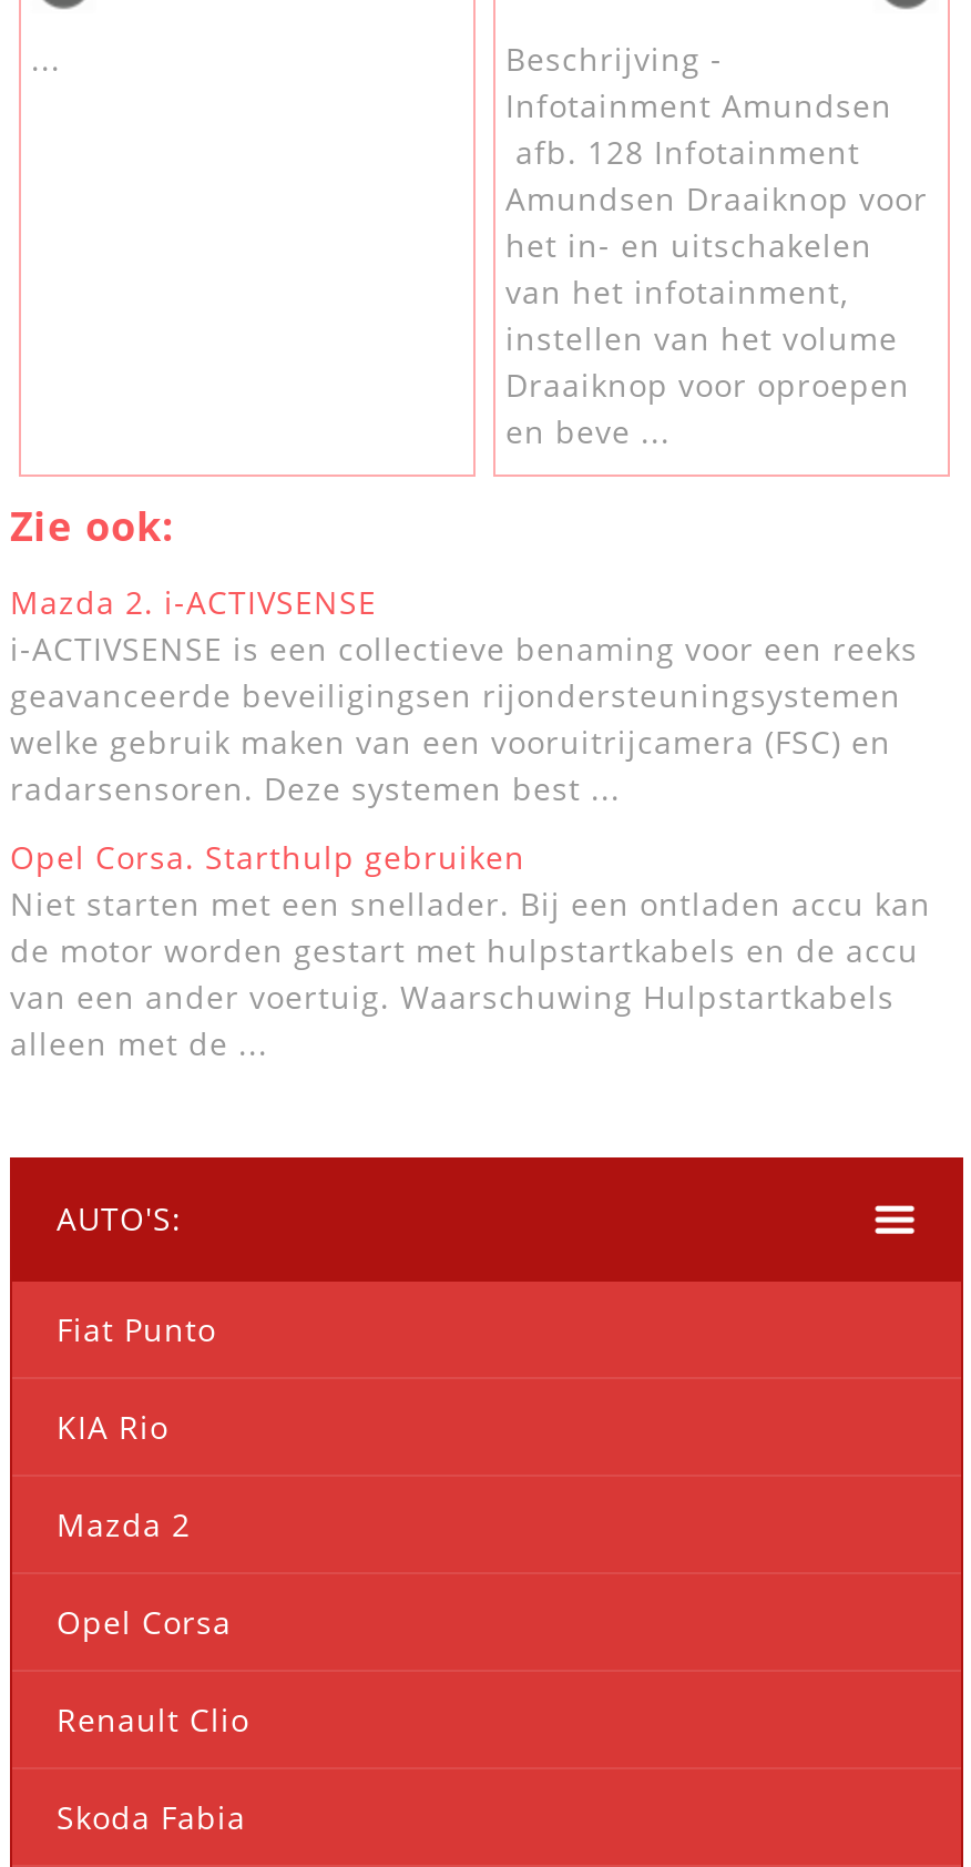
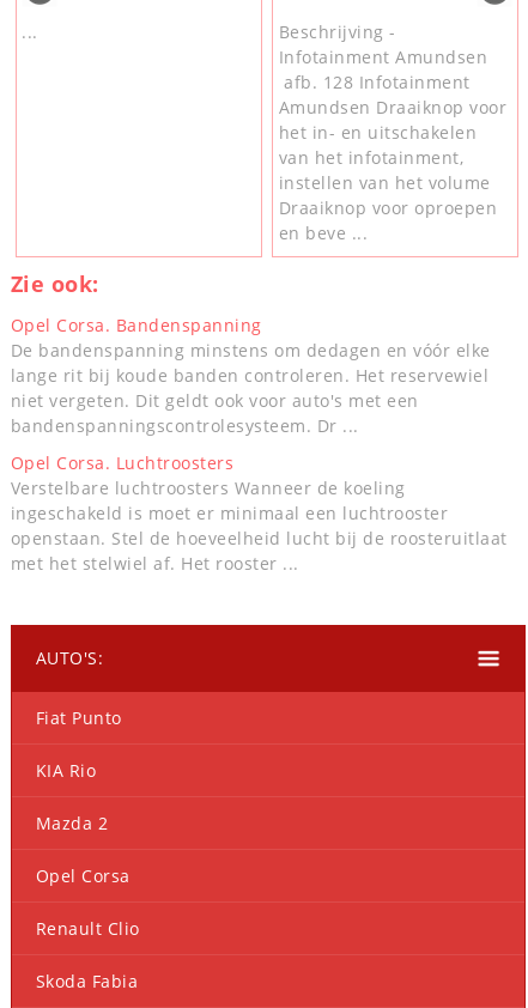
- Mazda 2. i-ACTIVSENSE
- i-ACTIVSENSE is een collectieve benaming voor een reeks
- geavanceerde beveiligingsen rijondersteuningsystemen
- welke gebruik maken van een vooruitrijcamera (FSC) en
- radarsensoren. Deze systemen best ...
+ Opel Corsa. Bandenspanning
+ De bandenspanning minstens om dedagen en vóór elke
+ lange rit bij koude banden controleren. Het reservewiel
+ niet vergeten. Dit geldt ook voor auto's met een
+ bandenspanningscontrolesysteem. Dr ...

- Opel Corsa. Starthulp gebruiken
- Niet starten met een snellader. Bij een ontladen accu kan
- de motor worden gestart met hulpstartkabels en de accu
- van een ander voertuig. Waarschuwing Hulpstartkabels
- alleen met de ...
+ Opel Corsa. Luchtroosters
+ Verstelbare luchtroosters Wanneer de koeling
+ ingeschakeld is moet er minimaal een luchtrooster
+ openstaan. Stel de hoeveelheid lucht bij de roosteruitlaat
+ met het stelwiel af. Het rooster ...
